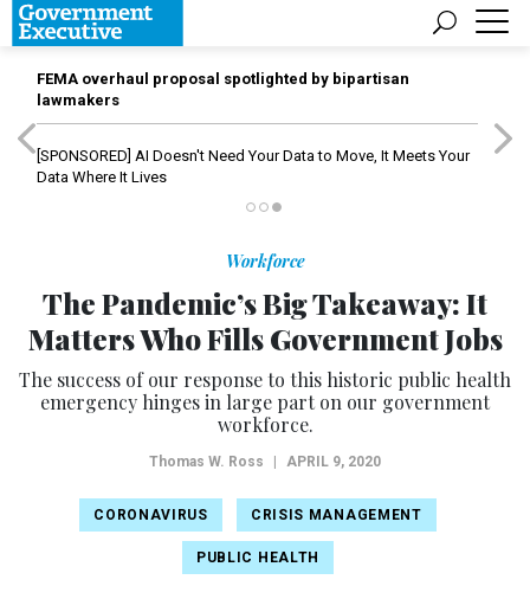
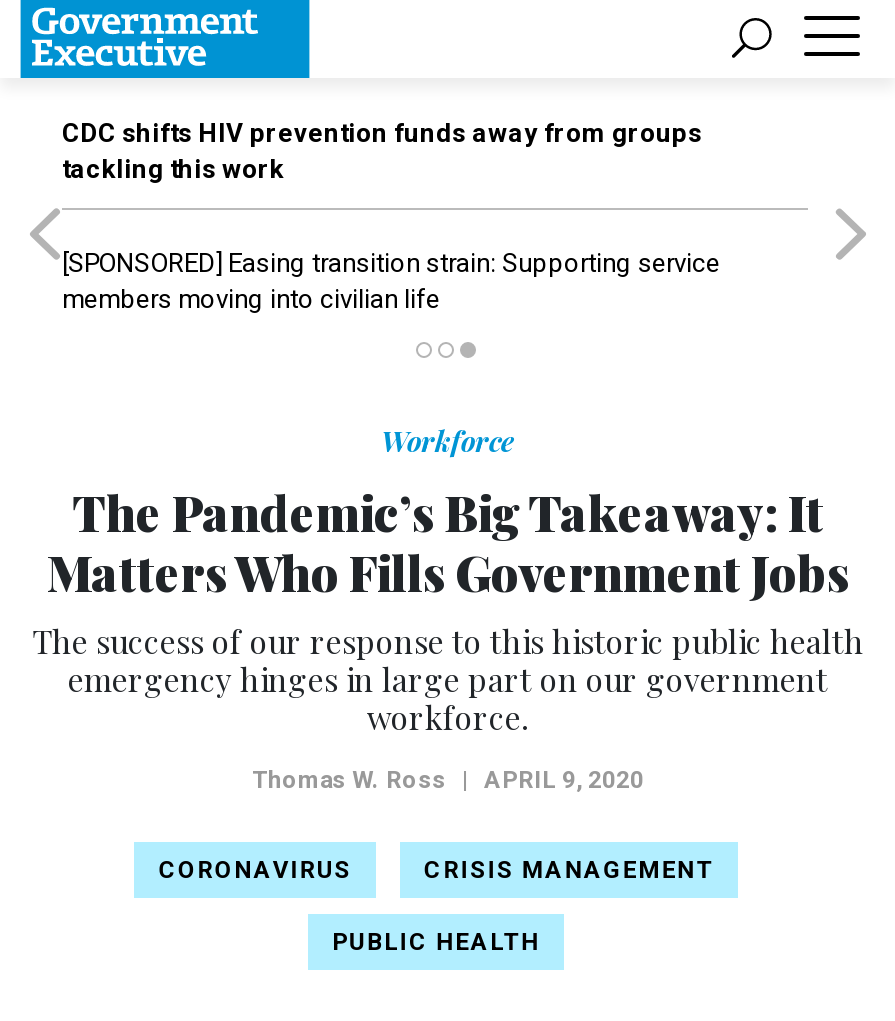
- FEMA overhaul proposal spotlighted by bipartisan
- lawmakers
+ CDC shifts HIV prevention funds away from groups
+ tackling this work

- [SPONSORED] AI Doesn't Need Your Data to Move, It Meets Your
- Data Where It Lives
+ [SPONSORED] Easing transition strain: Supporting service
+ members moving into civilian life
